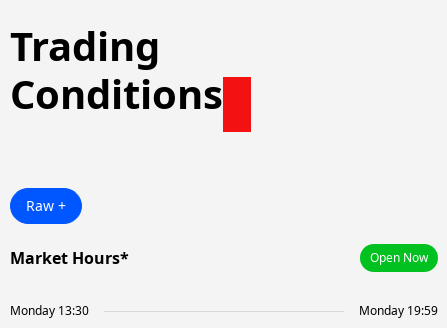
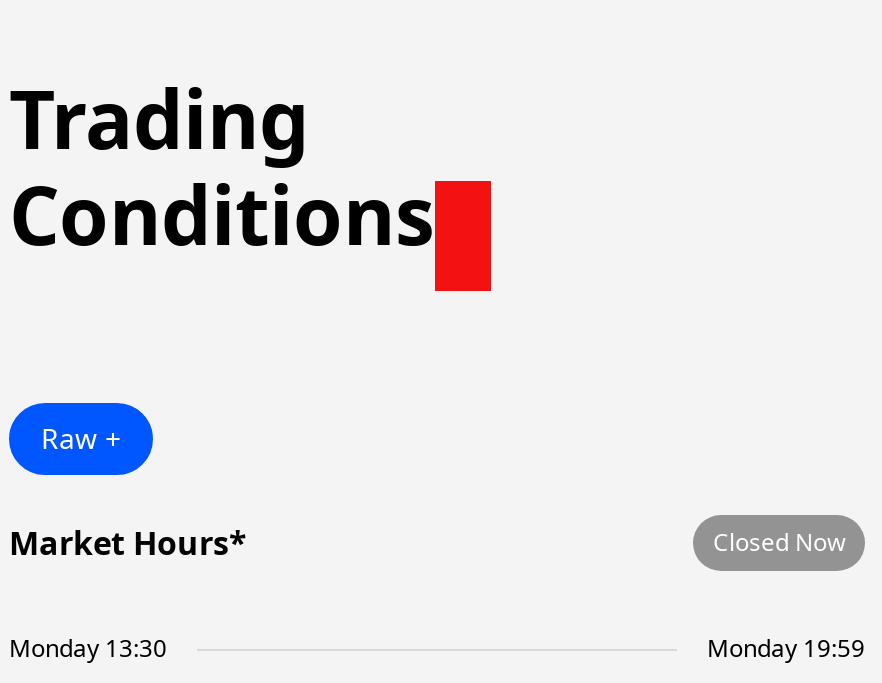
- Open Now
+ Closed Now
